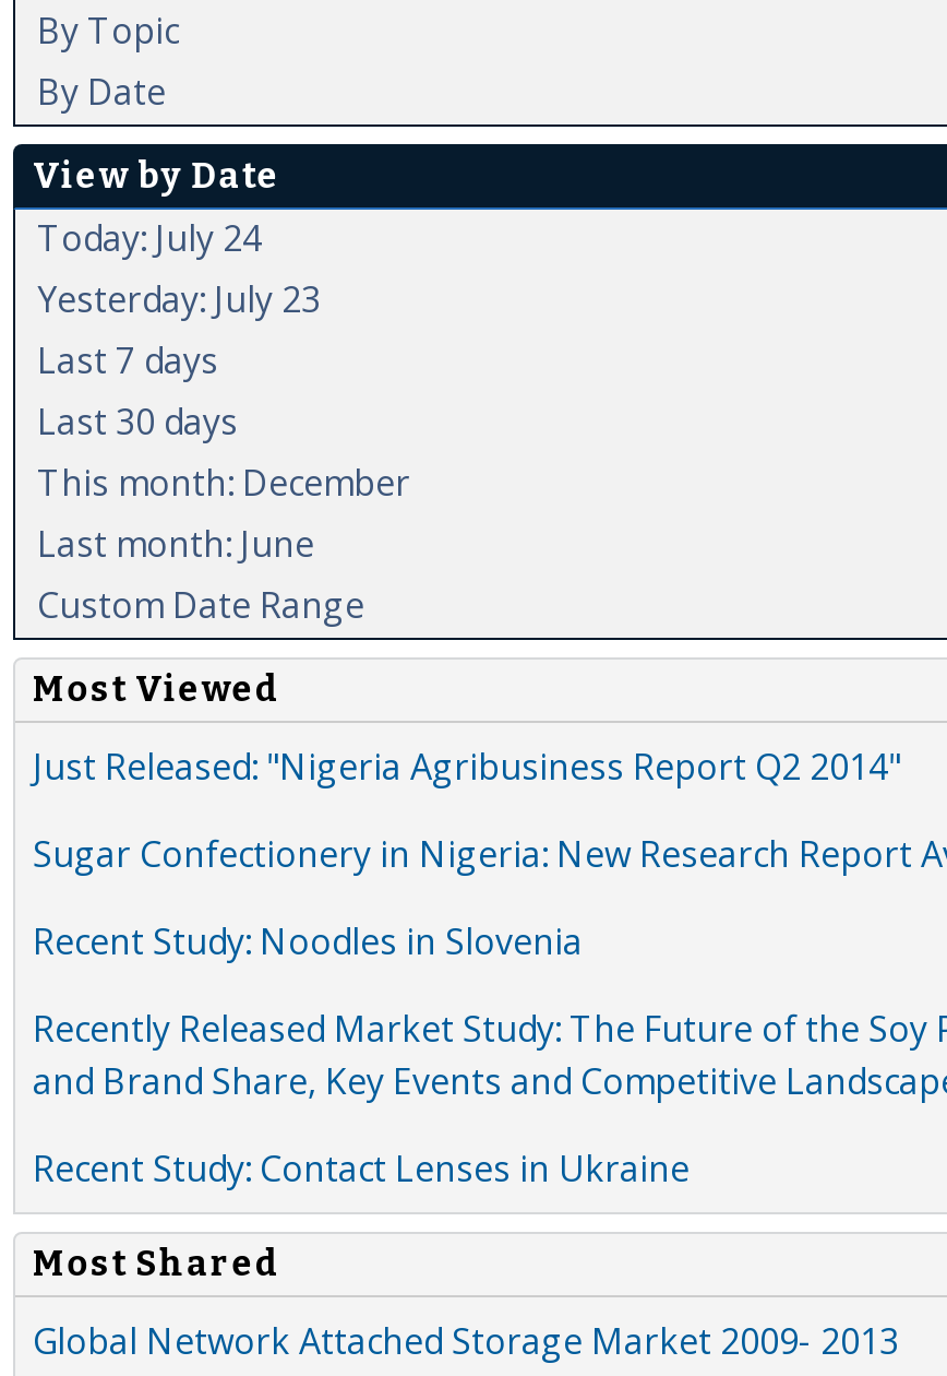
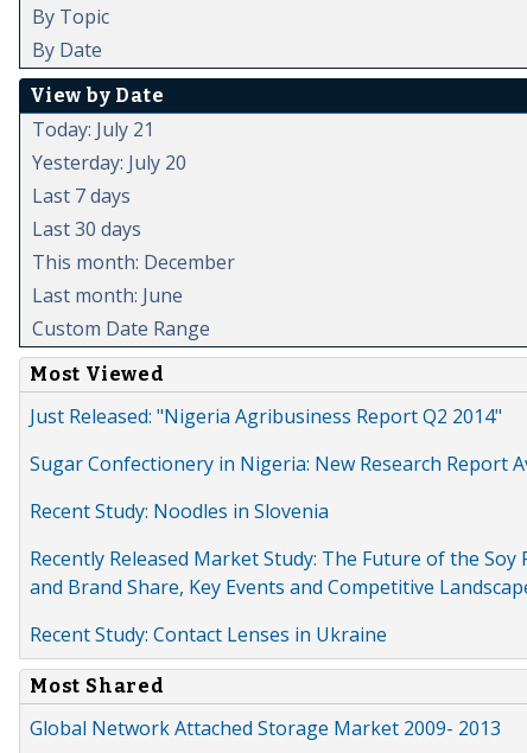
- Today: July 24
+ Today: July 21

- Yesterday: July 23
+ Yesterday: July 20
